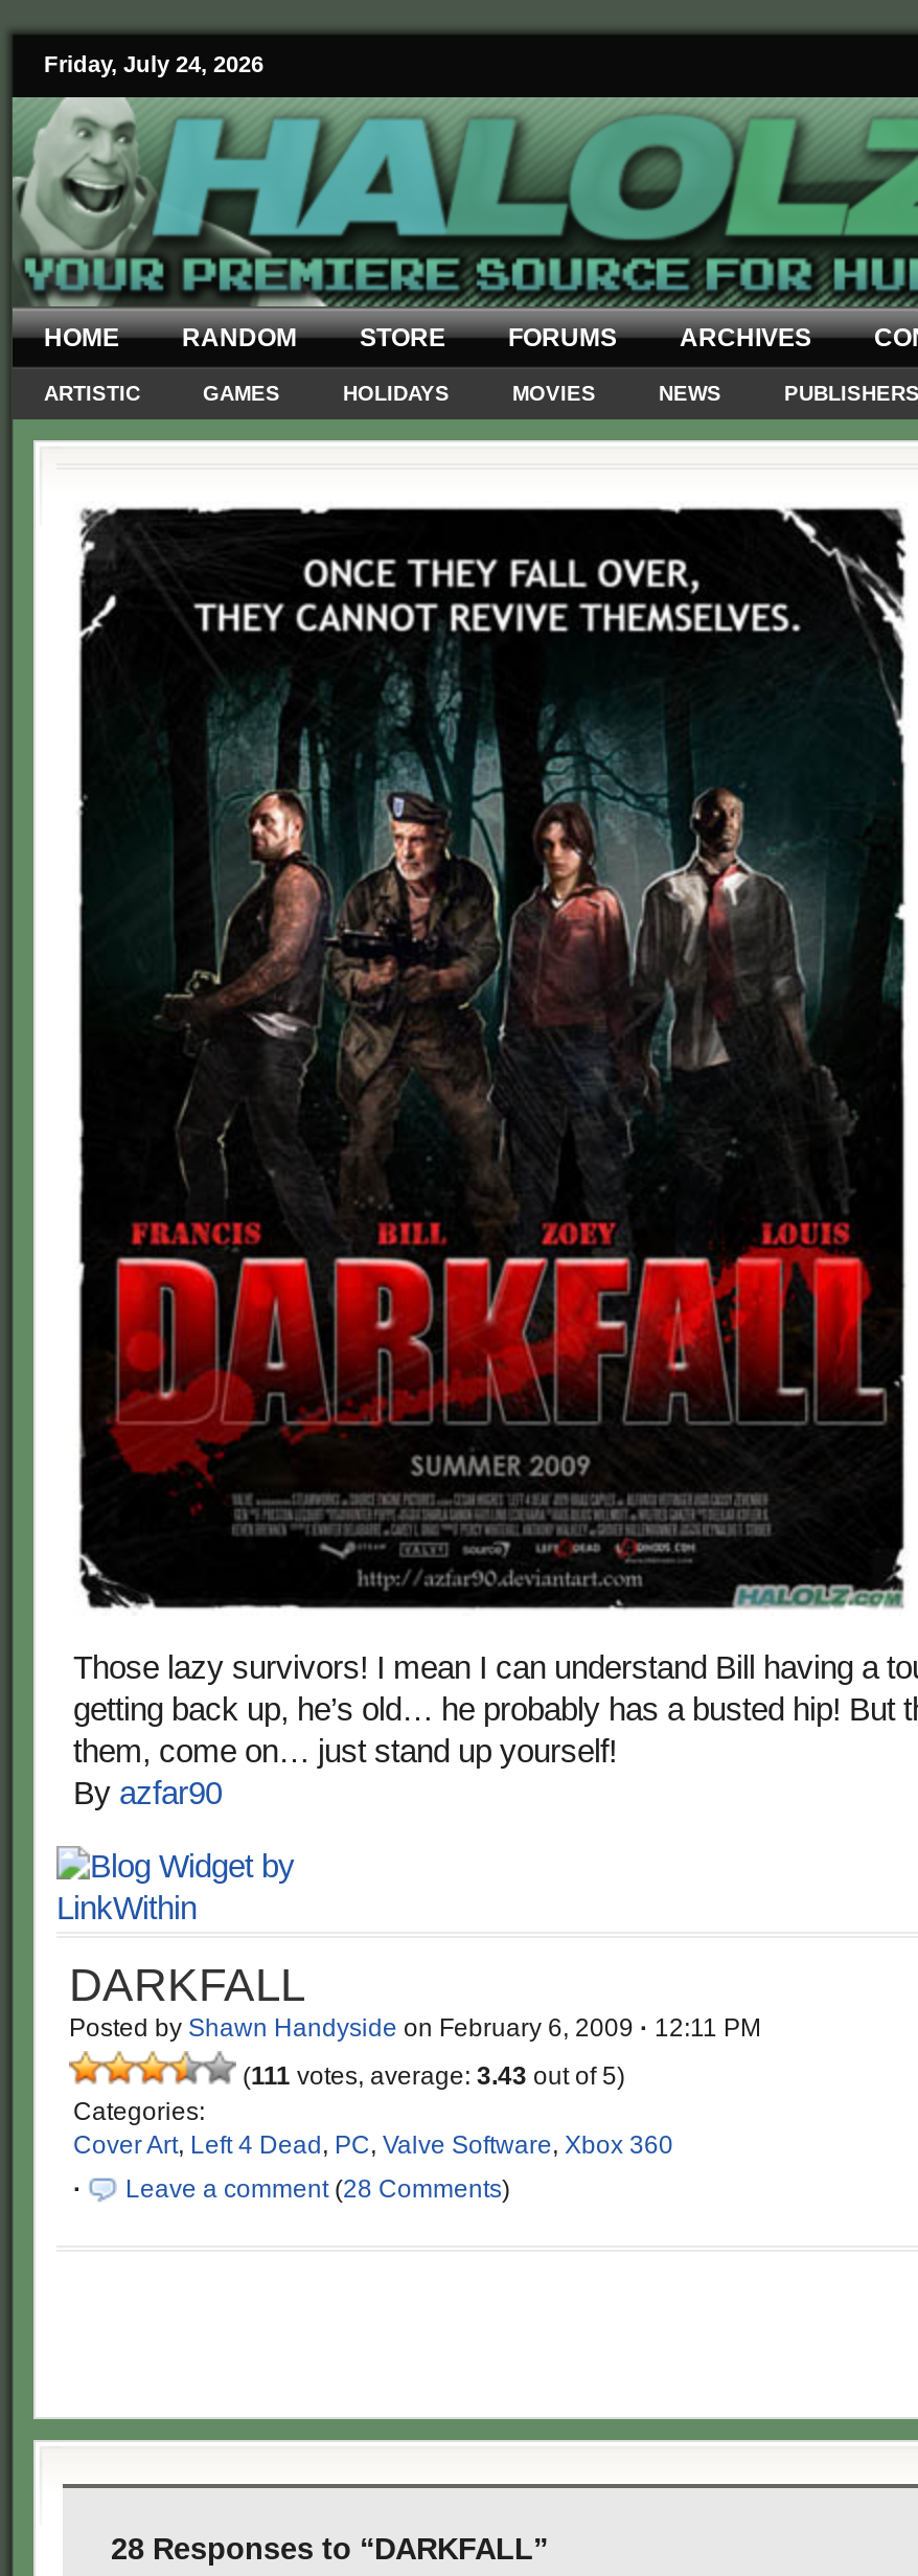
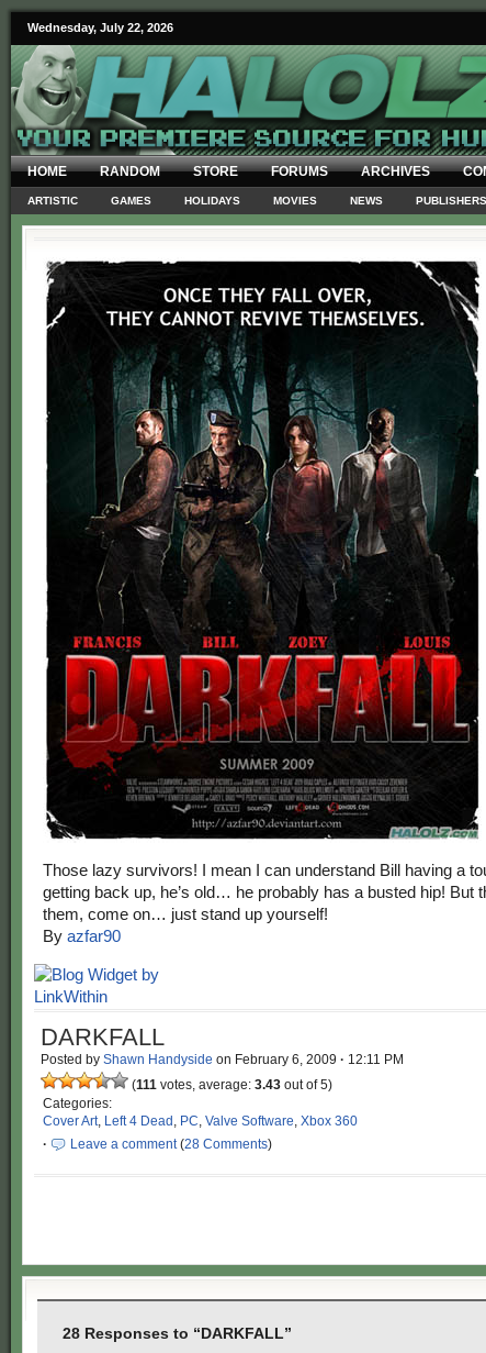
- Friday, July 24, 2026
+ Wednesday, July 22, 2026
